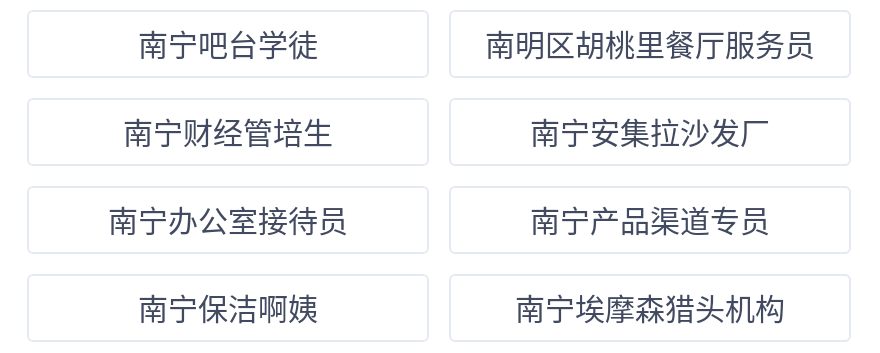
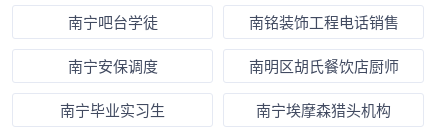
- 南明区胡桃里餐厅服务员
- 南宁财经管培生
- 南宁安集拉沙发厂
- 南宁办公室接待员
- 南宁产品渠道专员
- 南宁保洁啊姨
+ 南铭装饰工程电话销售
+ 南宁安保调度
+ 南明区胡氏餐饮店厨师
+ 南宁毕业实习生
